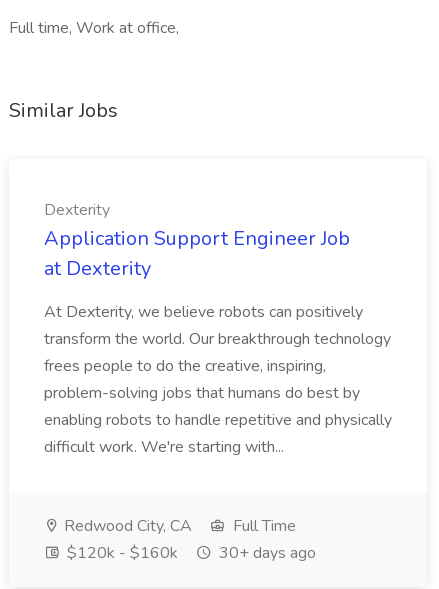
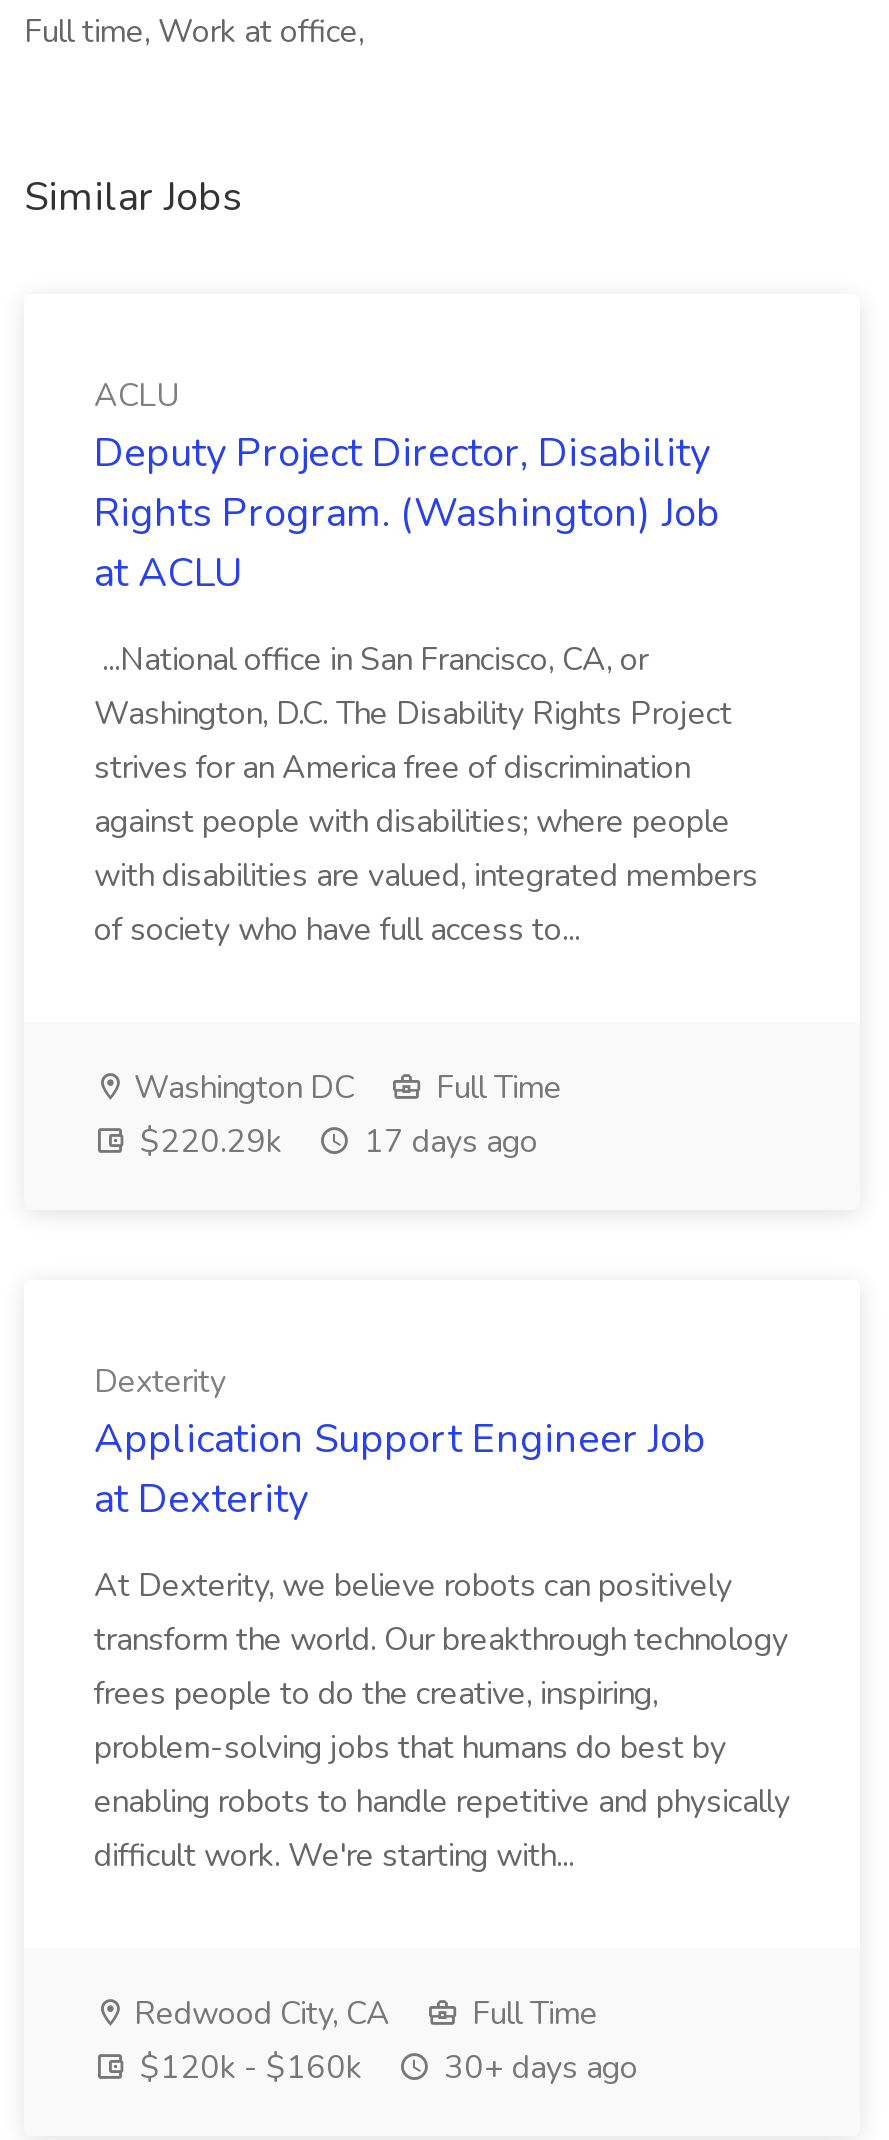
+ ACLU
+ Deputy Project Director, Disability
+ Rights Program. (Washington) Job
+ at ACLU
+ ...National office in San Francisco, CA, or
+ Washington, D.C. The Disability Rights Project
+ strives for an America free of discrimination
+ against people with disabilities; where people
+ with disabilities are valued, integrated members
+ of society who have full access to...

+ Washington DC
+ Full Time
+ $220.29k
+ 17 days ago
